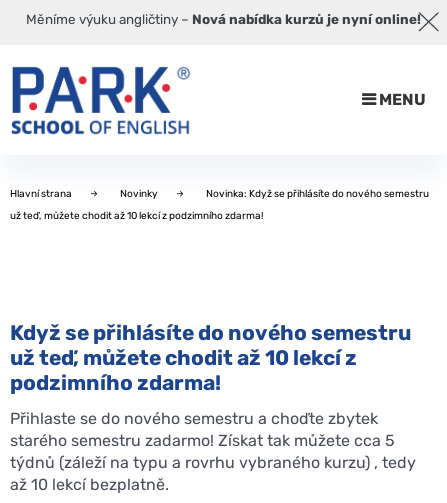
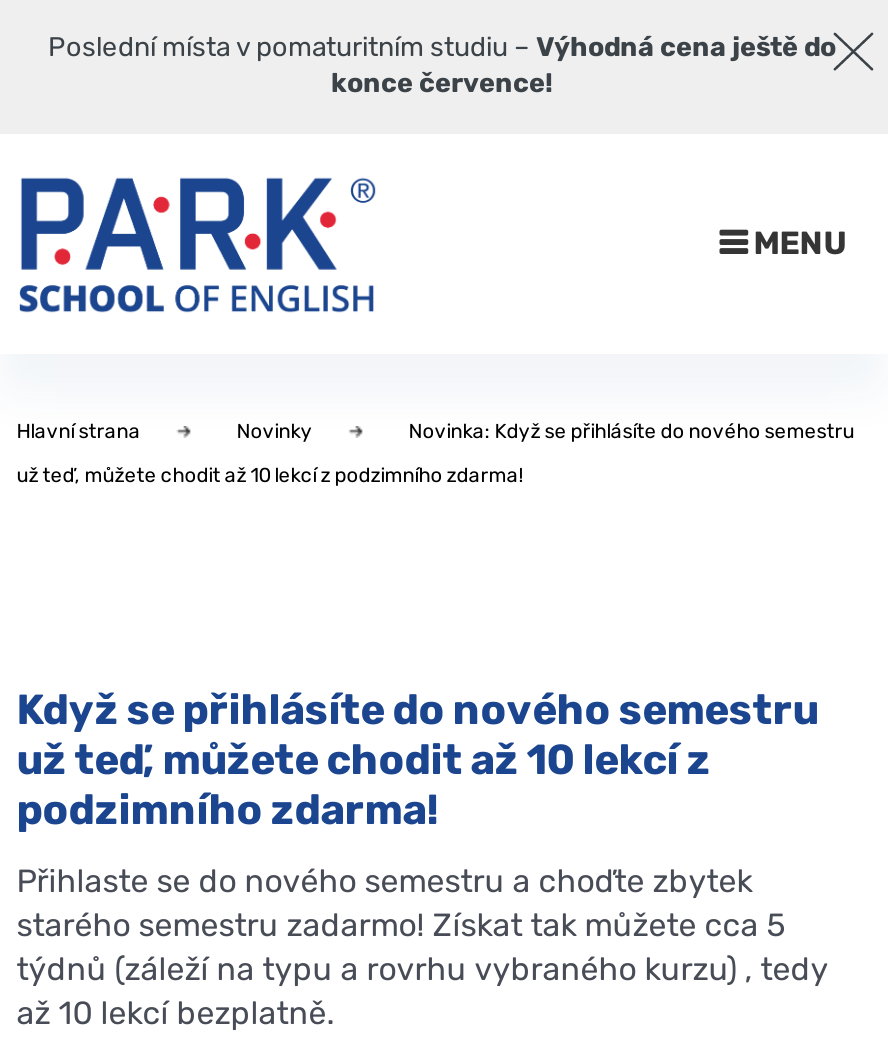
- Měníme výuku angličtiny – Nová nabídka kurzů je nyní online!
+ Poslední místa v pomaturitním studiu – Výhodná cena ještě do
+ konce července!
